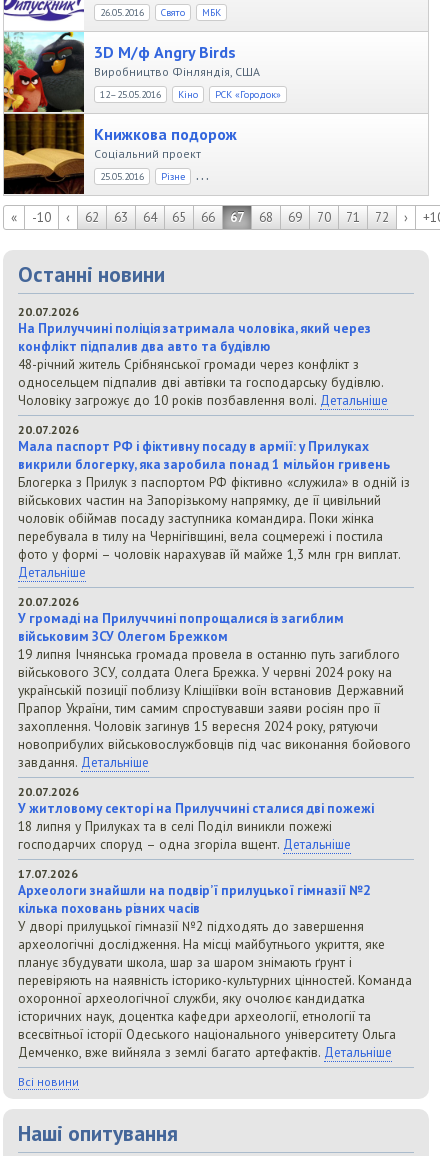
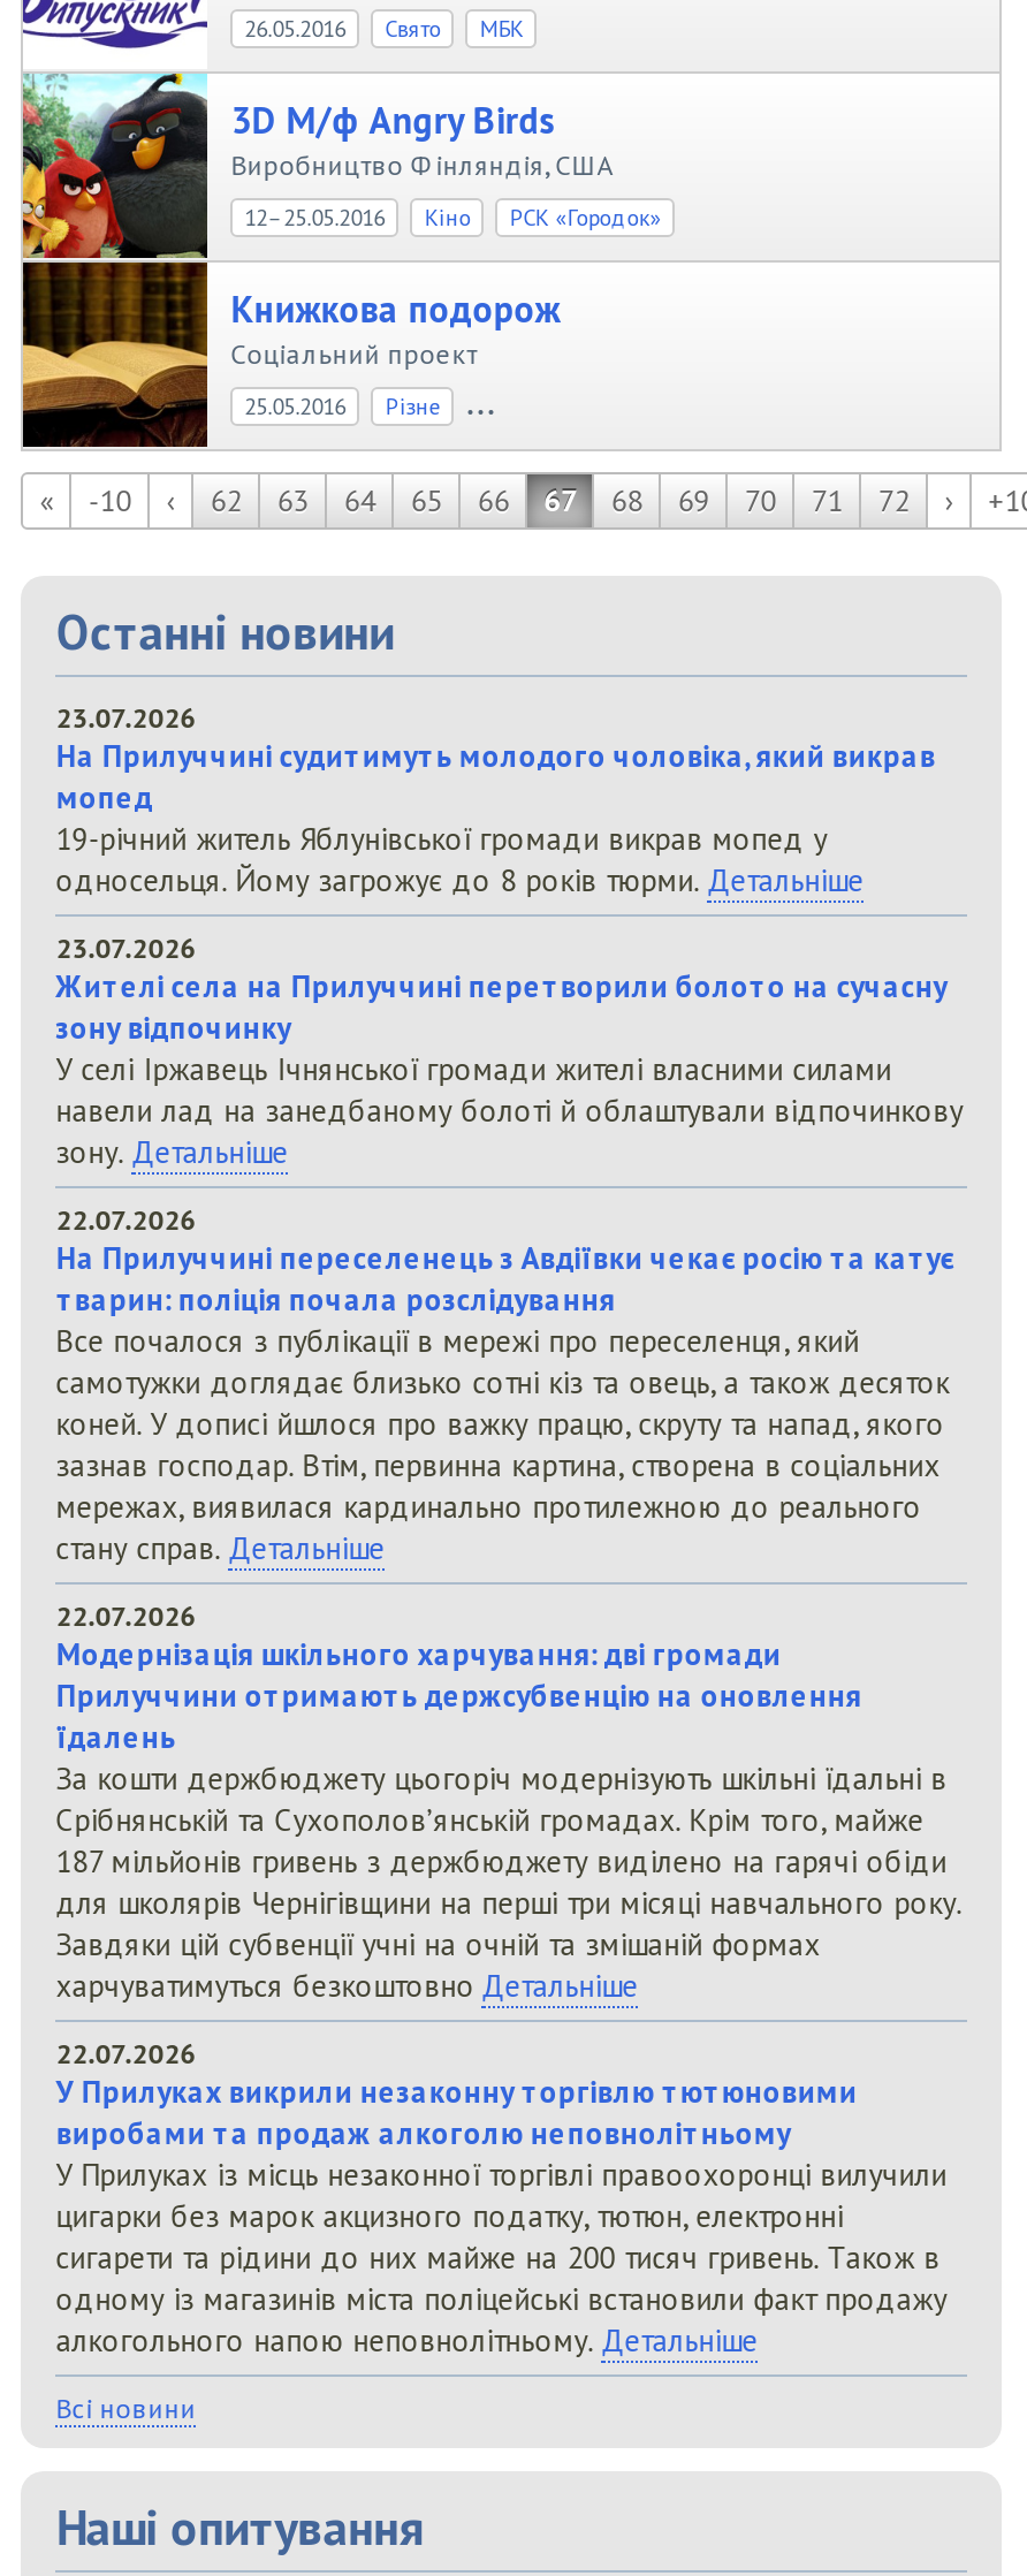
- 20.07.2026
- На Прилуччині поліція затримала чоловіка, який через
- конфлікт підпалив два авто та будівлю
- 48-річний житель Срібнянської громади через конфлікт з
- односельцем підпалив дві автівки та господарську будівлю.
- Чоловіку загрожує до 10 років позбавлення волі. Детальніше
+ 23.07.2026
+ На Прилуччині судитимуть молодого чоловіка, який викрав
+ мопед
+ 19-річний житель Яблунівської громади викрав мопед у
+ односельця. Йому загрожує до 8 років тюрми. Детальніше

- 20.07.2026
- Мала паспорт РФ і фіктивну посаду в армії: у Прилуках
- викрили блогерку, яка заробила понад 1 мільйон гривень
- Блогерка з Прилук з паспортом РФ фіктивно «служила» в одній із
- військових частин на Запорізькому напрямку, де її цивільний
- чоловік обіймав посаду заступника командира. Поки жінка
- перебувала в тилу на Чернігівщині, вела соцмережі і постила
- фото у формі – чоловік нарахував їй майже 1,3 млн грн виплат.
- Детальніше
+ 23.07.2026
+ Жителі села на Прилуччині перетворили болото на сучасну
+ зону відпочинку
+ У селі Іржавець Ічнянської громади жителі власними силами
+ навели лад на занедбаному болоті й облаштували відпочинкову
+ зону. Детальніше

- 20.07.2026
- У громаді на Прилуччині попрощалися із загиблим
- військовим ЗСУ Олегом Брежком
- 19 липня Ічнянська громада провела в останню путь загиблого
- військового ЗСУ, солдата Олега Брежка. У червні 2024 року на
- українській позиції поблизу Кліщіївки воїн встановив Державний
- Прапор України, тим самим спростувавши заяви росіян про її
- захоплення. Чоловік загинув 15 вересня 2024 року, рятуючи
- новоприбулих військовослужбовців під час виконання бойового
- завдання. Детальніше
+ 22.07.2026
+ На Прилуччині переселенець з Авдіївки чекає росію та катує
+ тварин: поліція почала розслідування
+ Все почалося з публікації в мережі про переселенця, який
+ самотужки доглядає близько сотні кіз та овець, а також десяток
+ коней. У дописі йшлося про важку працю, скруту та напад, якого
+ зазнав господар. Втім, первинна картина, створена в соціальних
+ мережах, виявилася кардинально протилежною до реального
+ стану справ. Детальніше

- 20.07.2026
- У житловому секторі на Прилуччині сталися дві пожежі
- 18 липня у Прилуках та в селі Поділ виникли пожежі
- господарчих споруд – одна згоріла вщент. Детальніше
+ 22.07.2026
+ Модернізація шкільного харчування: дві громади
+ Прилуччини отримають держсубвенцію на оновлення
+ їдалень
+ За кошти держбюджету цьогоріч модернізують шкільні їдальні в
+ Срібнянській та Сухополов’янській громадах. Крім того, майже
+ 187 мільйонів гривень з держбюджету виділено на гарячі обіди
+ для школярів Чернігівщини на перші три місяці навчального року.
+ Завдяки цій субвенції учні на очній та змішаній формах
+ харчуватимуться безкоштовно Детальніше

- 17.07.2026
- Археологи знайшли на подвір’ї прилуцької гімназії №2
- кілька поховань різних часів
- У дворі прилуцької гімназії №2 підходять до завершення
- археологічні дослідження. На місці майбутнього укриття, яке
- планує збудувати школа, шар за шаром знімають ґрунт і
- перевіряють на наявність історико-культурних цінностей. Команда
- охоронної археологічної служби, яку очолює кандидатка
- історичних наук, доцентка кафедри археології, етнології та
- всесвітньої історії Одеського національного університету Ольга
- Демченко, вже вийняла з землі багато артефактів. Детальніше
+ 22.07.2026
+ У Прилуках викрили незаконну торгівлю тютюновими
+ виробами та продаж алкоголю неповнолітньому
+ У Прилуках із місць незаконної торгівлі правоохоронці вилучили
+ цигарки без марок акцизного податку, тютюн, електронні
+ сигарети та рідини до них майже на 200 тисяч гривень. Також в
+ одному із магазинів міста поліцейські встановили факт продажу
+ алкогольного напою неповнолітньому. Детальніше
